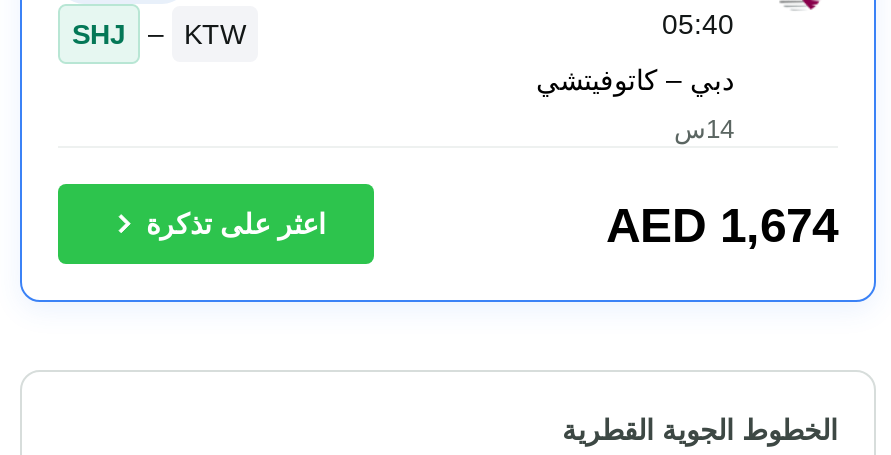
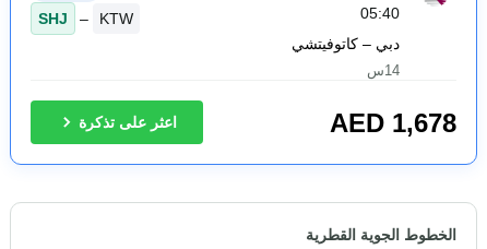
- AED 1,674
+ AED 1,678
